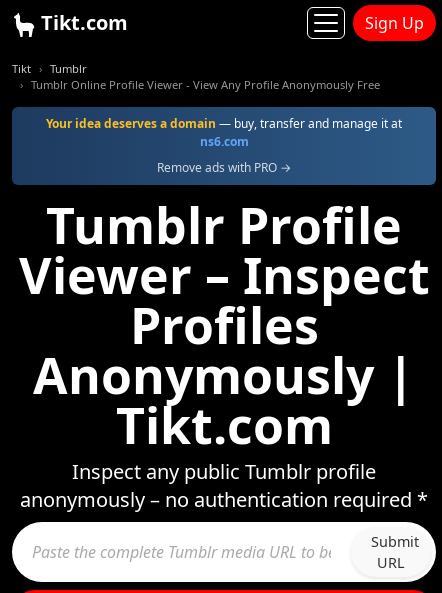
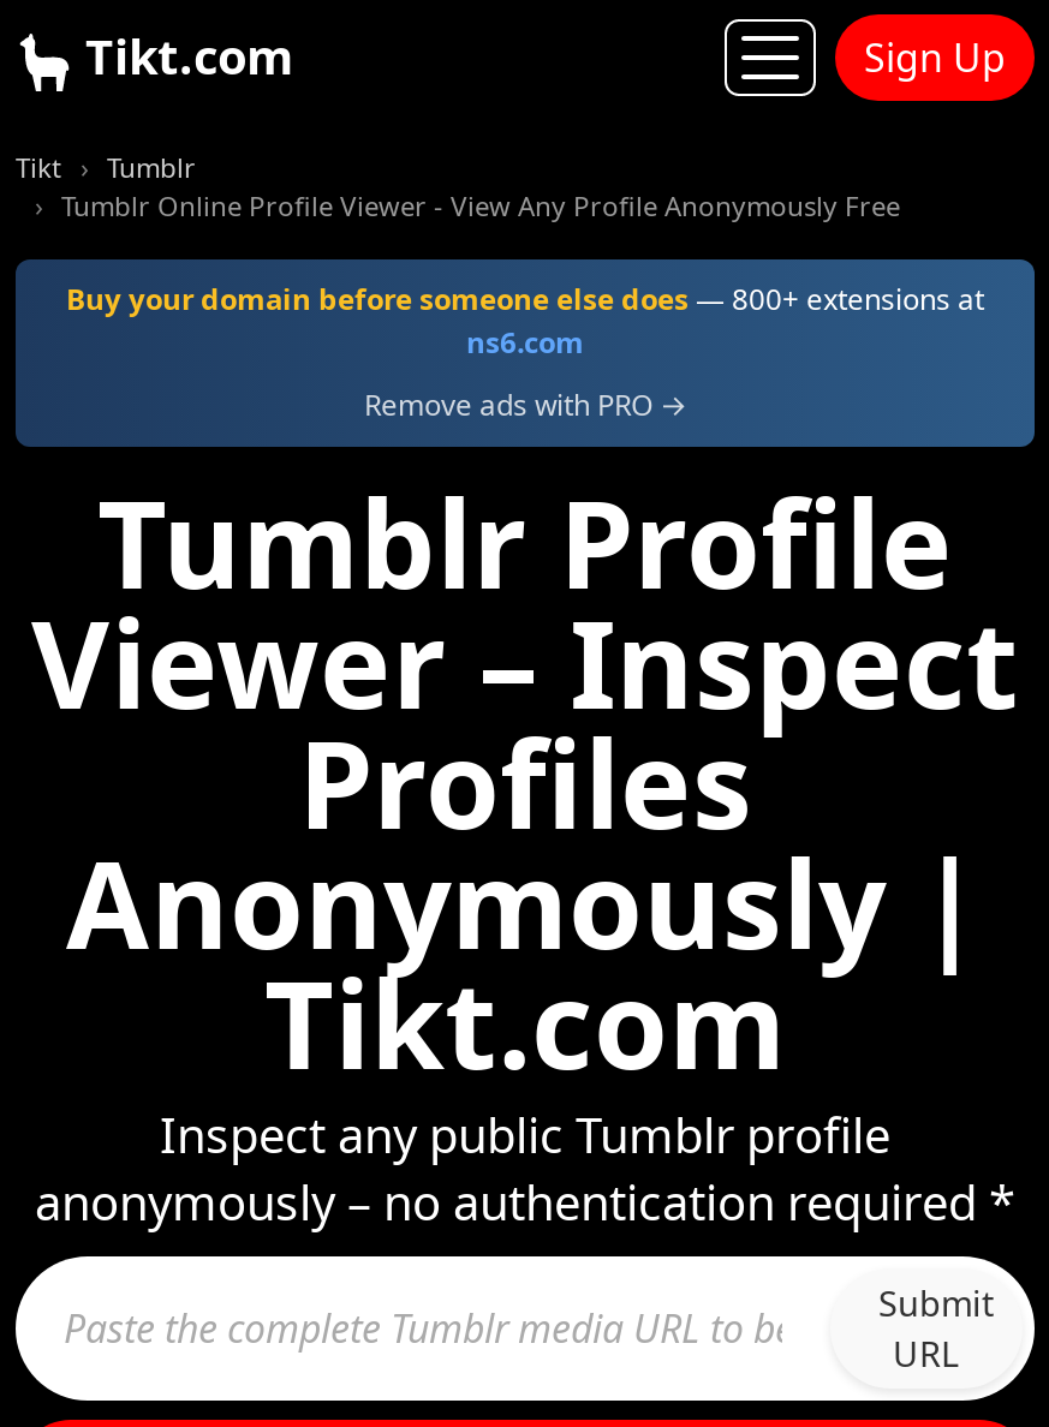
- Your idea deserves a domain — buy, transfer and manage it at
+ Buy your domain before someone else does — 800+ extensions at
